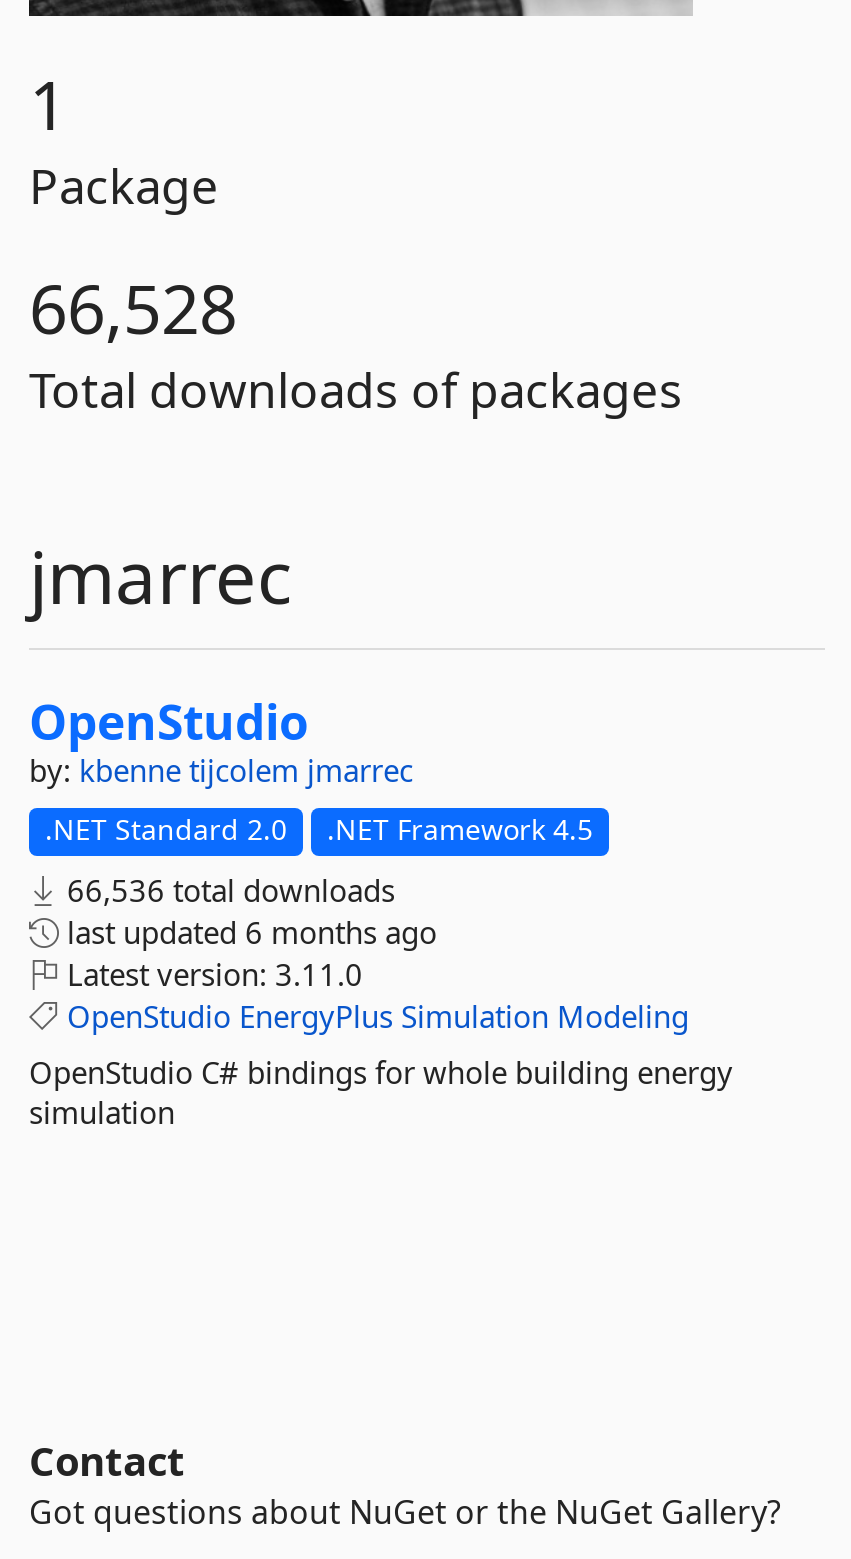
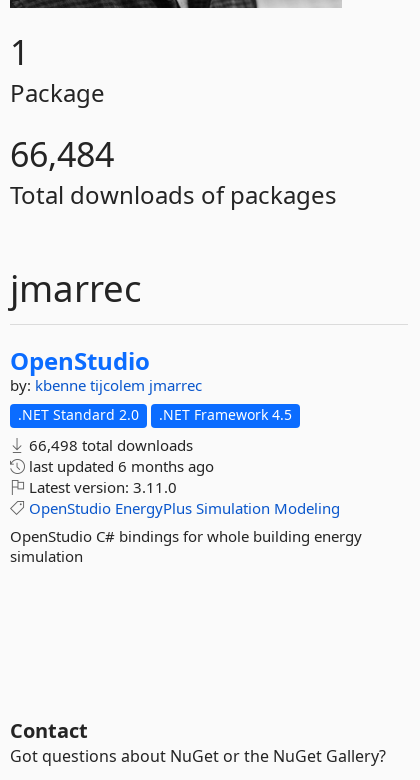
- 66,528
+ 66,484

- 66,536 total downloads
+ 66,498 total downloads
